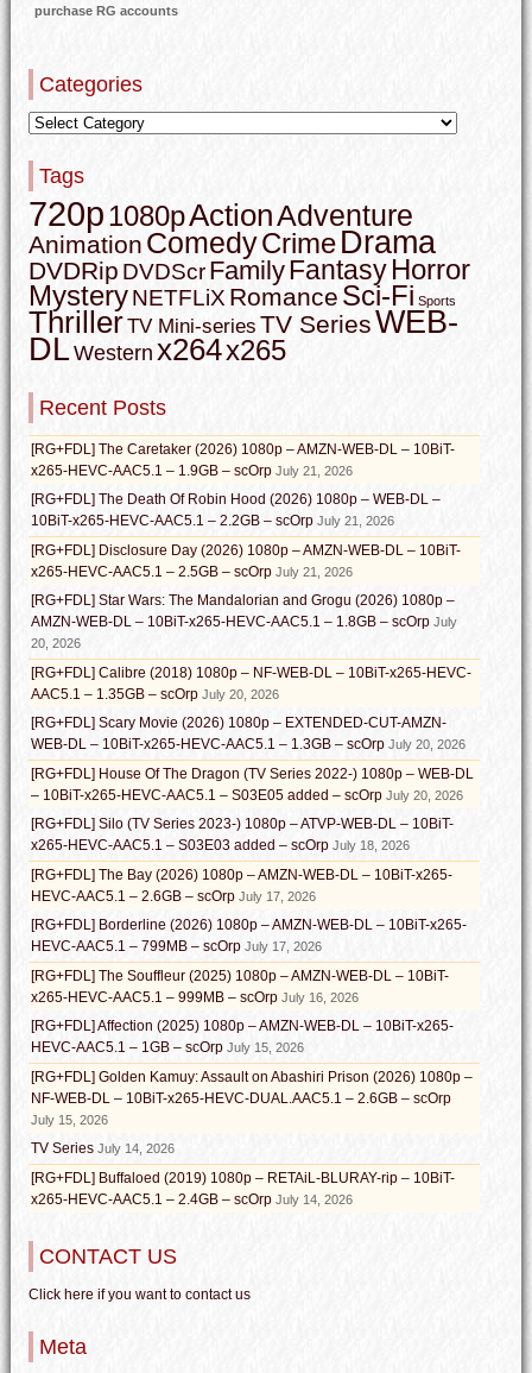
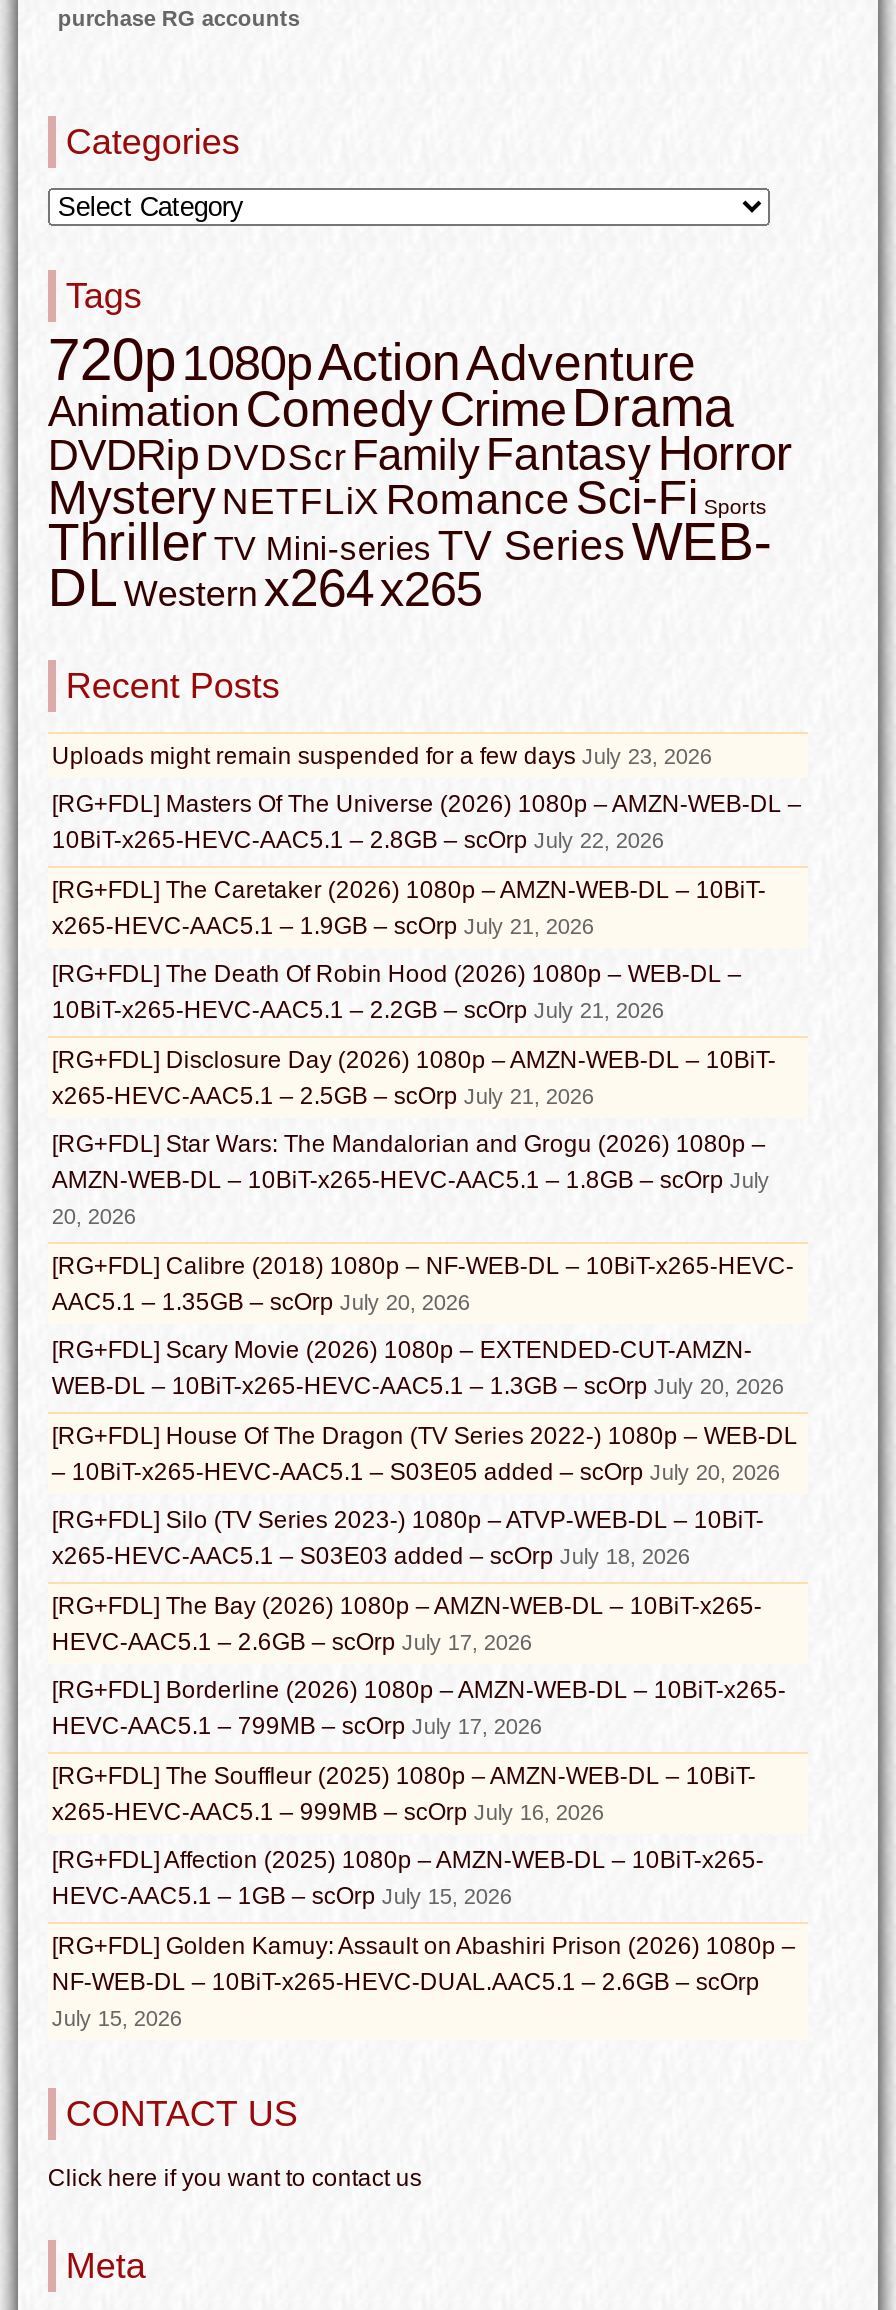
+ Uploads might remain suspended for a few days July 23, 2026
+ [RG+FDL] Masters Of The Universe (2026) 1080p – AMZN-WEB-DL –
+ 10BiT-x265-HEVC-AAC5.1 – 2.8GB – scOrp July 22, 2026

moved down: [RG+FDL] The Caretaker (2026) 1080p – AMZN-WEB-DL – 10BiT- | x265-HEVC-AAC5.1 – 1.9GB – scOrp July 21, 2026 | [RG+FDL] The Death Of Robin Hood (2026) 1080p – WEB-DL – | ... | NF-WEB-DL – 10BiT-x265-HEVC-DUAL.AAC5.1 – 2.6GB – scOrp | July 15, 2026

- TV Series July 14, 2026
- [RG+FDL] Buffaloed (2019) 1080p – RETAiL-BLURAY-rip – 10BiT-
- x265-HEVC-AAC5.1 – 2.4GB – scOrp July 14, 2026
